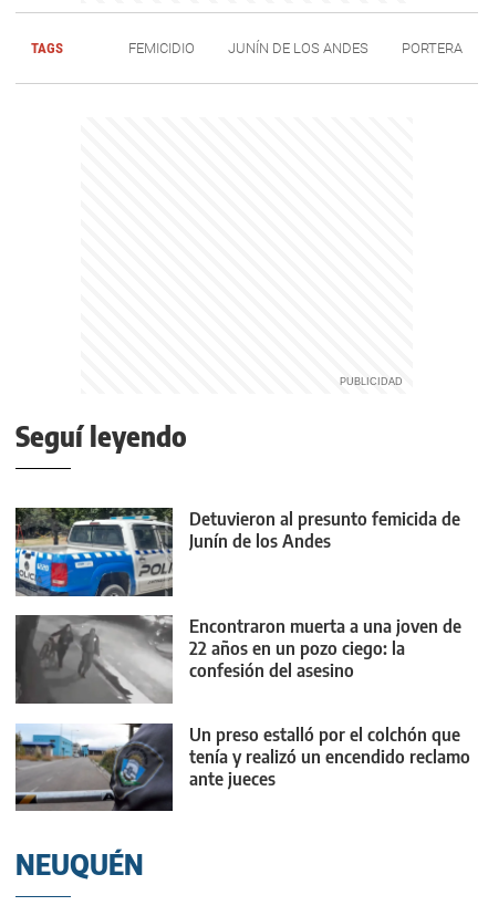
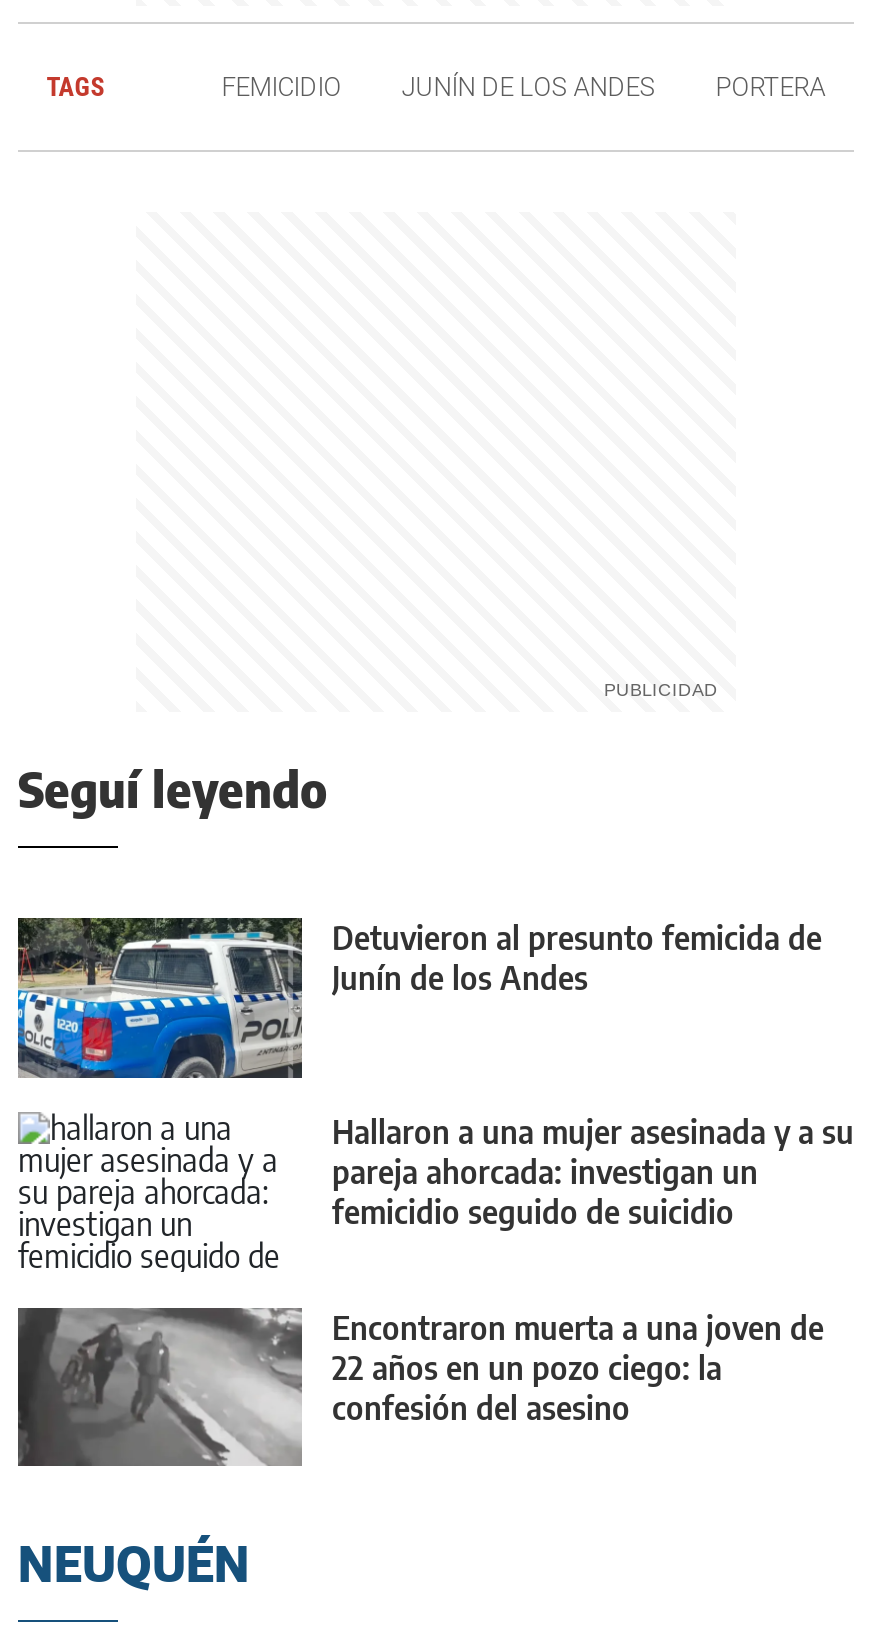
+ [image]
+ Hallaron a una mujer asesinada y a su
+ pareja ahorcada: investigan un
+ femicidio seguido de suicidio

moved down: [image] | Encontraron muerta a una joven de | 22 años en un pozo ciego: la | confesión del asesino

- [image]
- Un preso estalló por el colchón que
- tenía y realizó un encendido reclamo
- ante jueces
